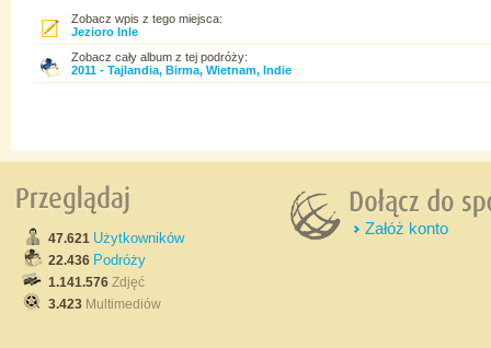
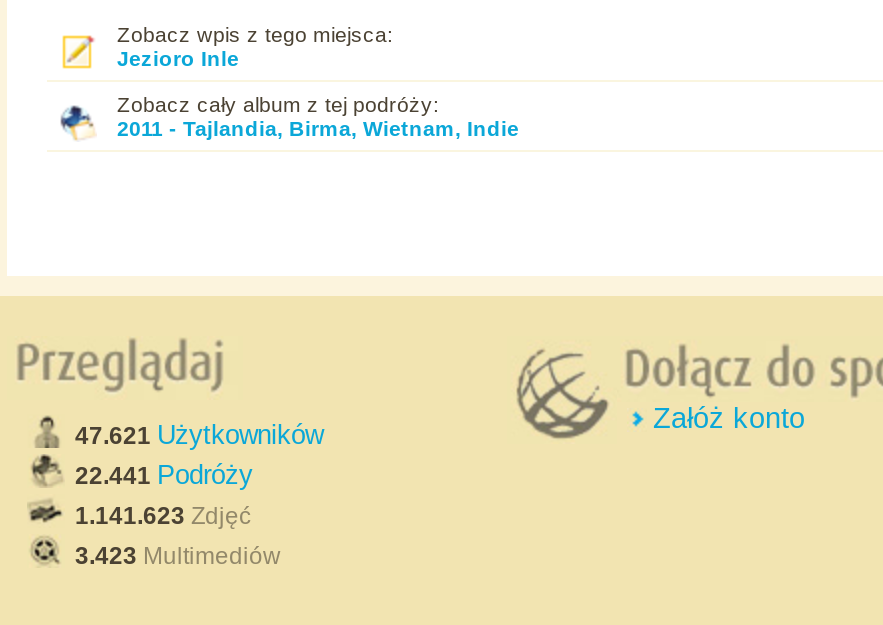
- 22.436 Podróży
+ 22.441 Podróży

- 1.141.576 Zdjęć
+ 1.141.623 Zdjęć
